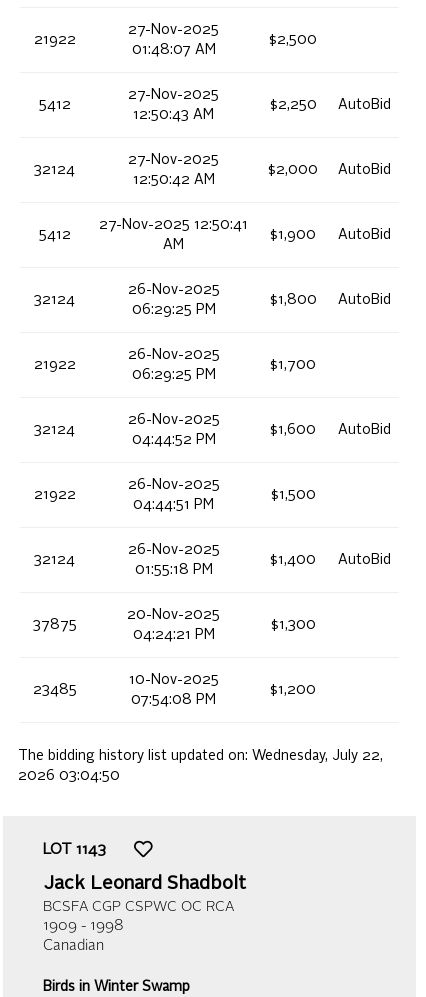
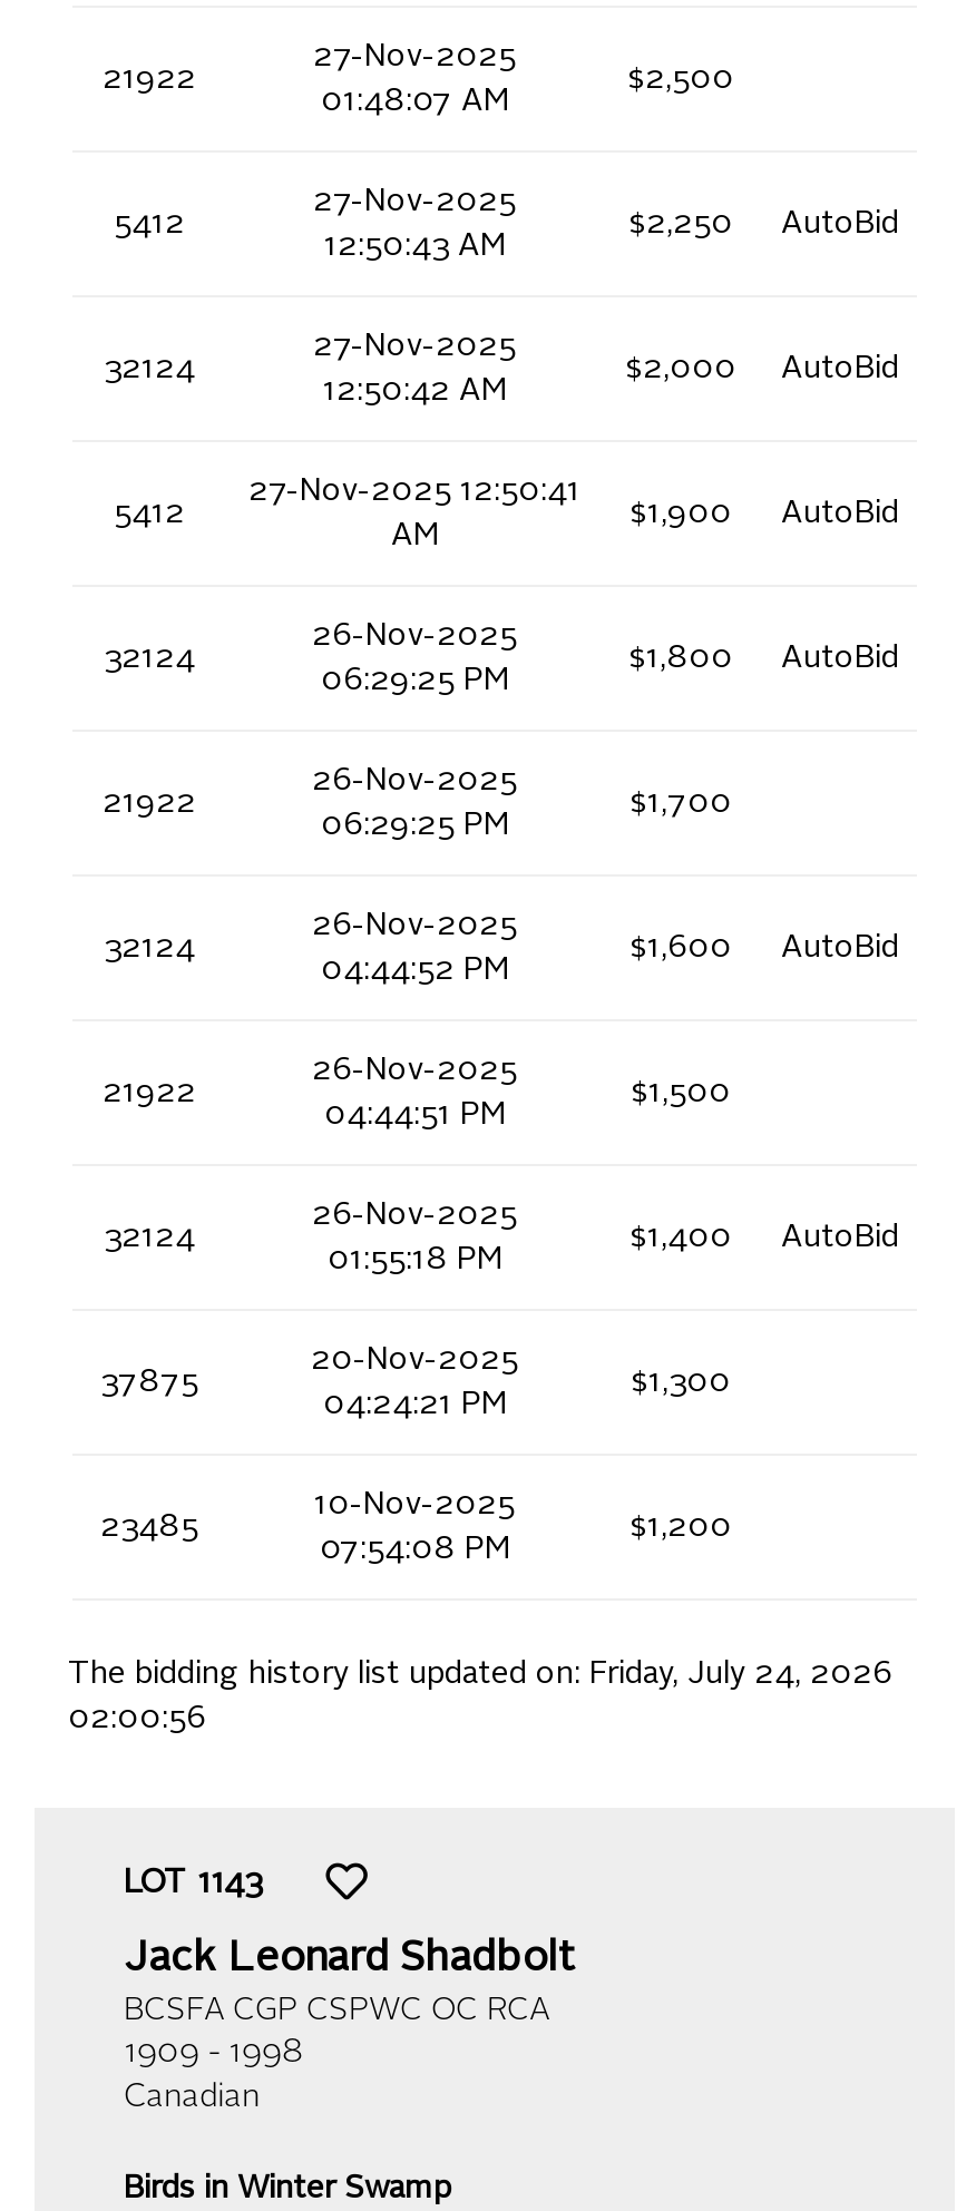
- The bidding history list updated on: Wednesday, July 22,
- 2026 03:04:50
+ The bidding history list updated on: Friday, July 24, 2026
+ 02:00:56
